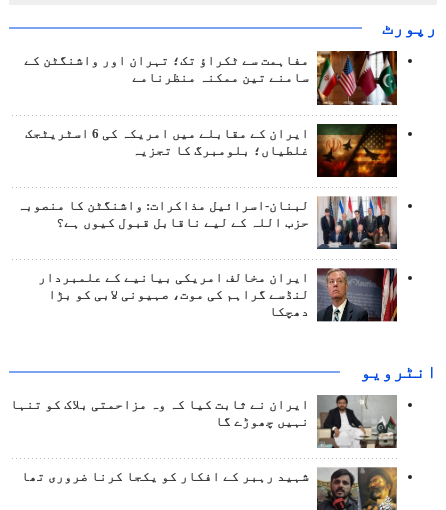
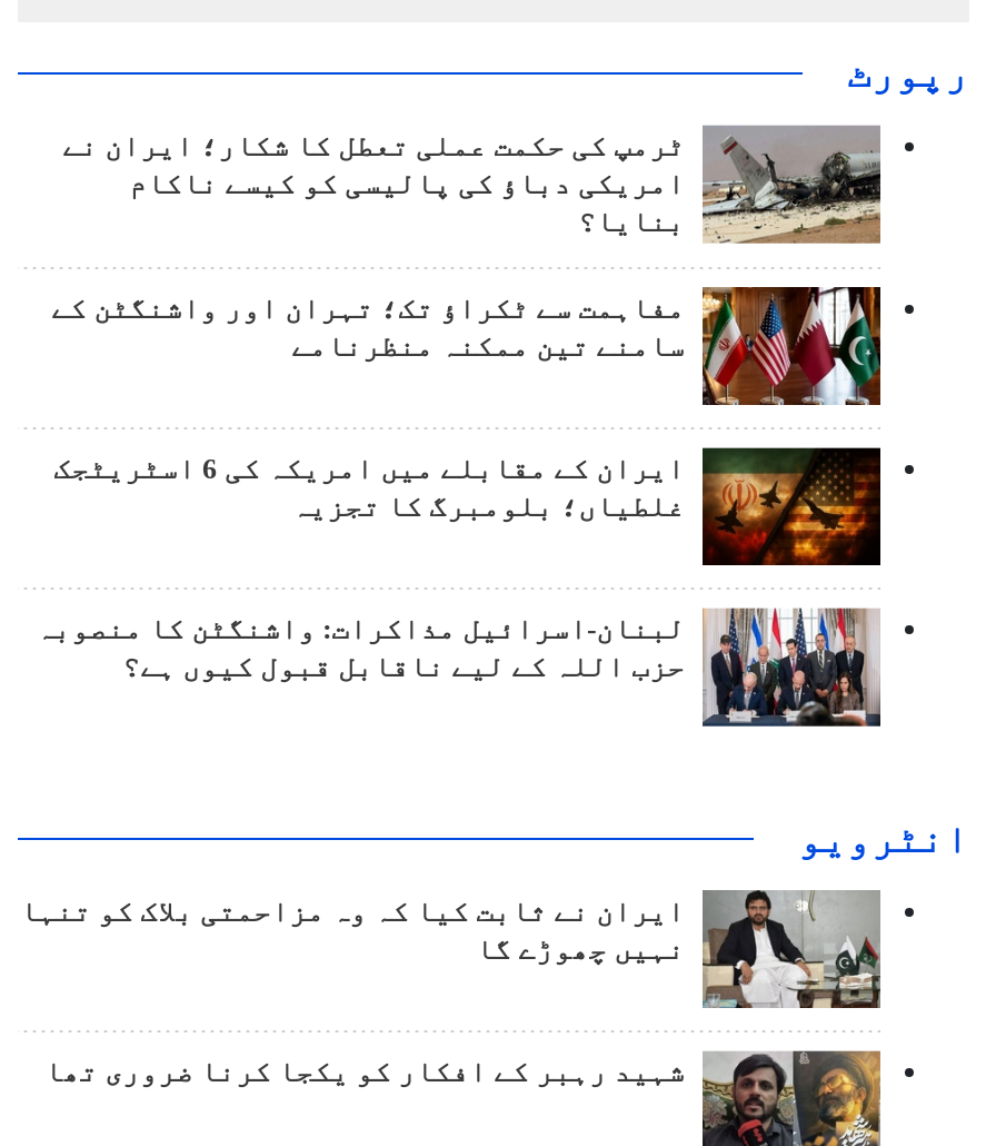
+ [image]
+ ٹرمپ کی حکمت عملی تعطل کا شکار؛ ایران نے
+ امریکی دباؤ کی پالیسی کو کیسے ناکام
+ بنایا؟

moved down: [image] | سامنے تین ممکنہ منظرنامے | غلطیاں؛ بلومبرگ کا تجزیہ | لبنان-اسرائیل مذاکرات: واشنگٹن کا منصوبہ | حزب اللہ کے لیے ناقابل قبول کیوں ہے؟

- [image]
- ایران مخالف امریکی بیانیے کے علمبردار
- لنڈسے گراہم کی موت، صہیونی لابی کو بڑا
- دھچکا
